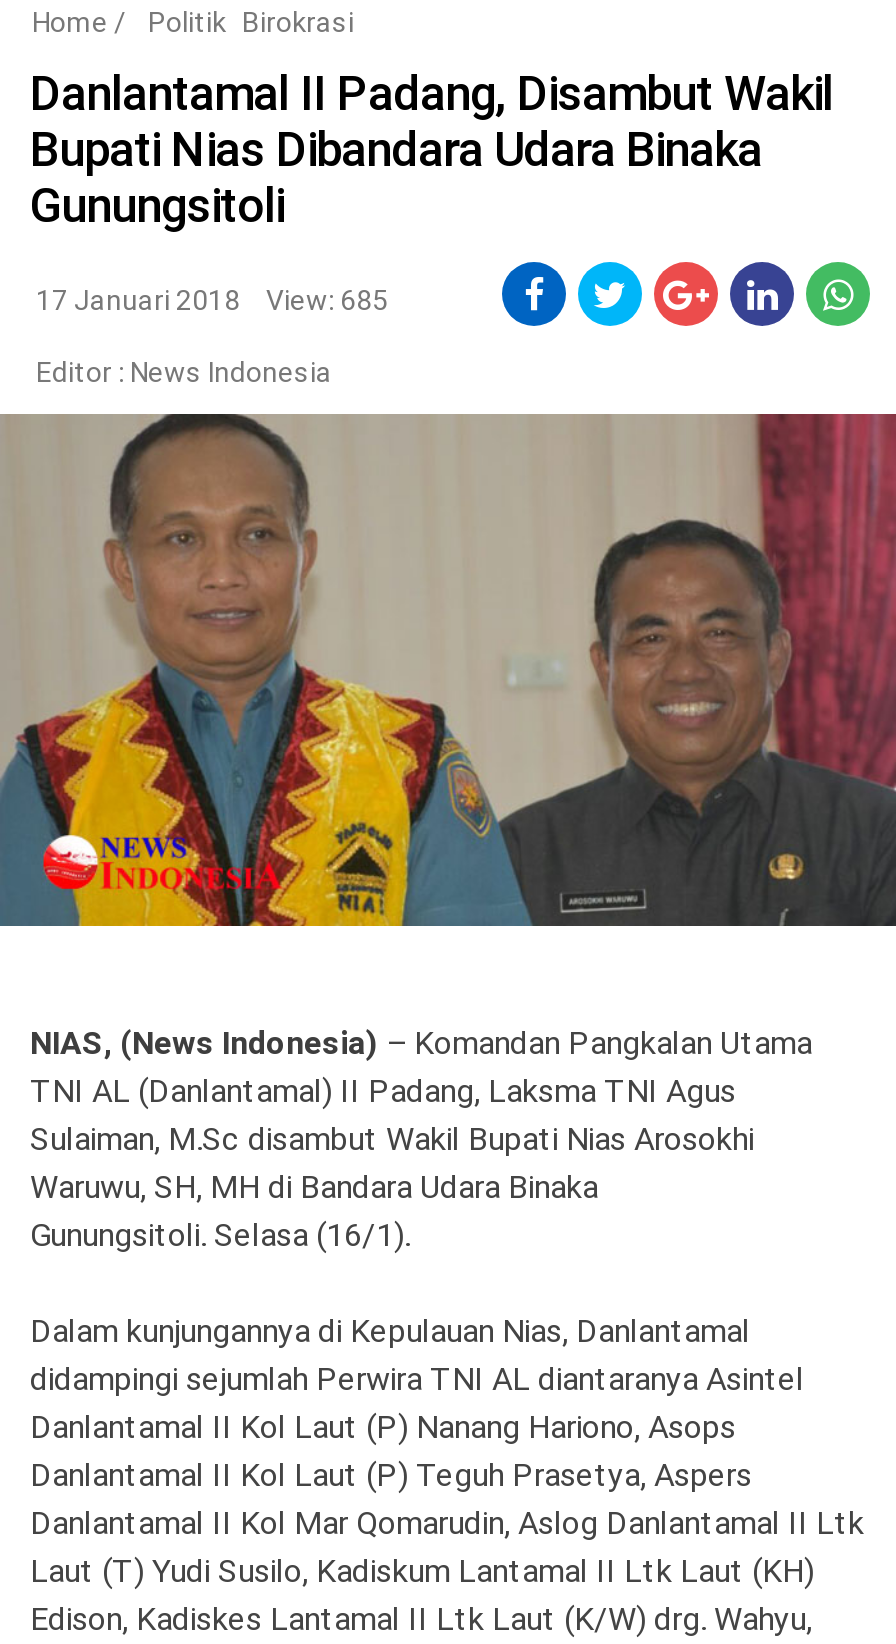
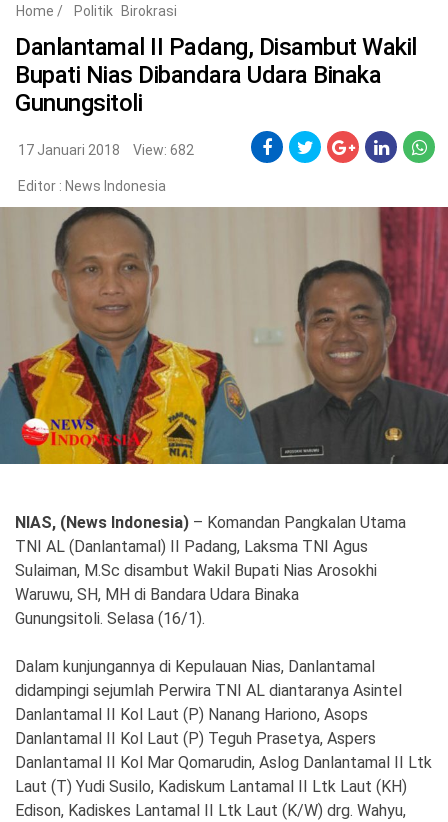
- 17 Januari 2018 View: 685
+ 17 Januari 2018 View: 682
